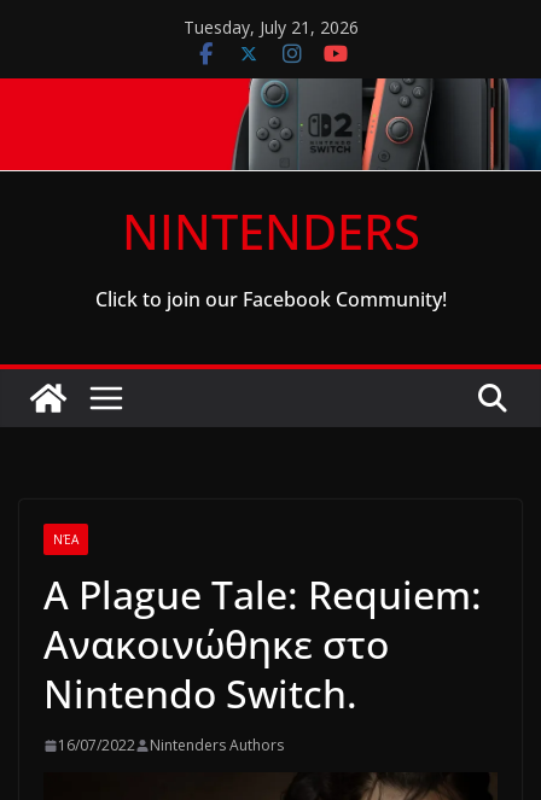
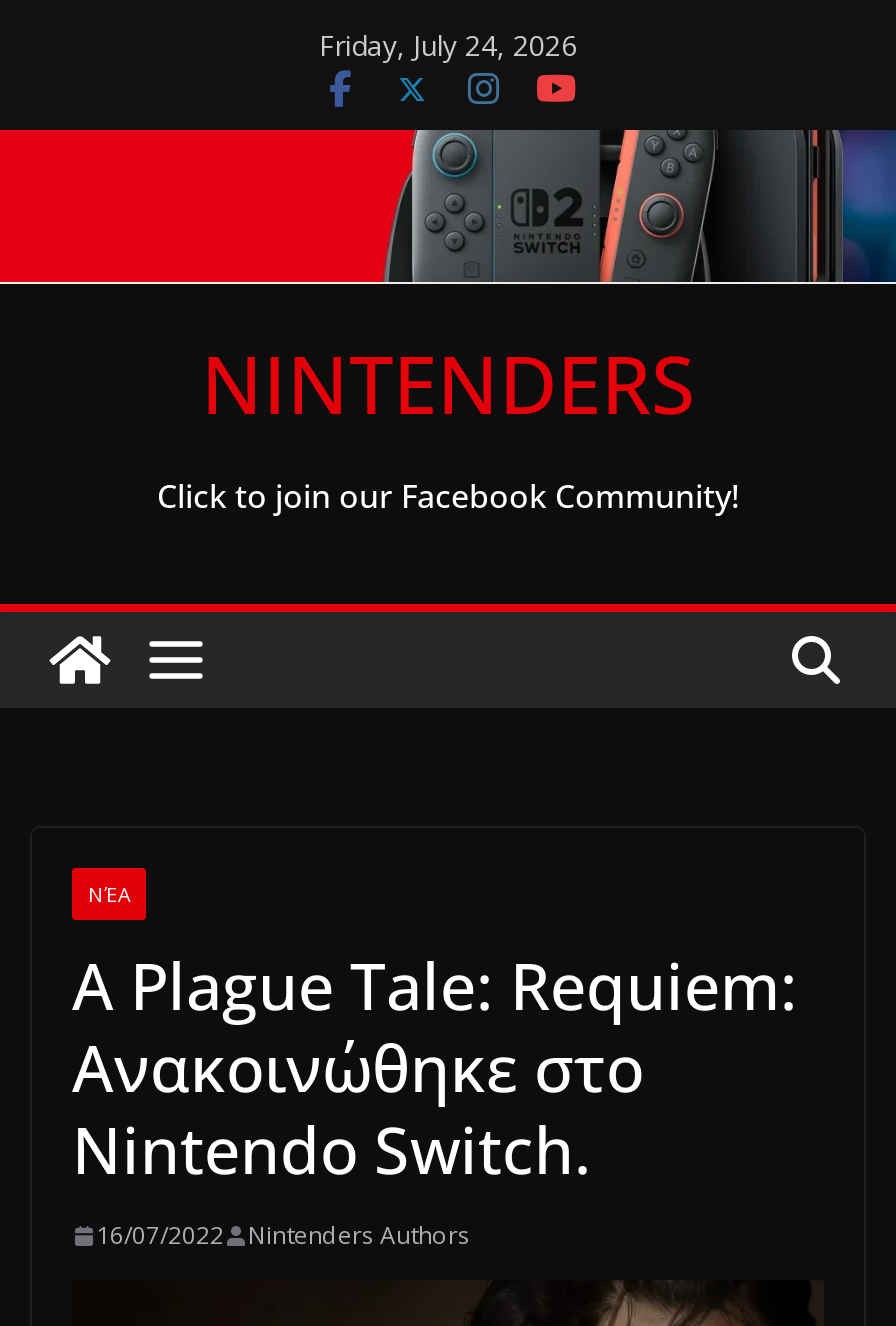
- Tuesday, July 21, 2026
+ Friday, July 24, 2026
